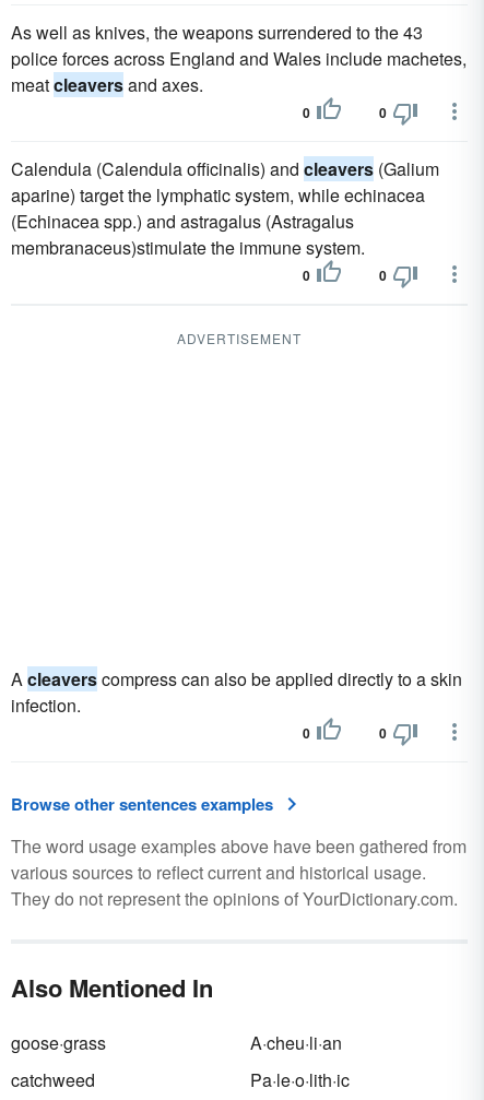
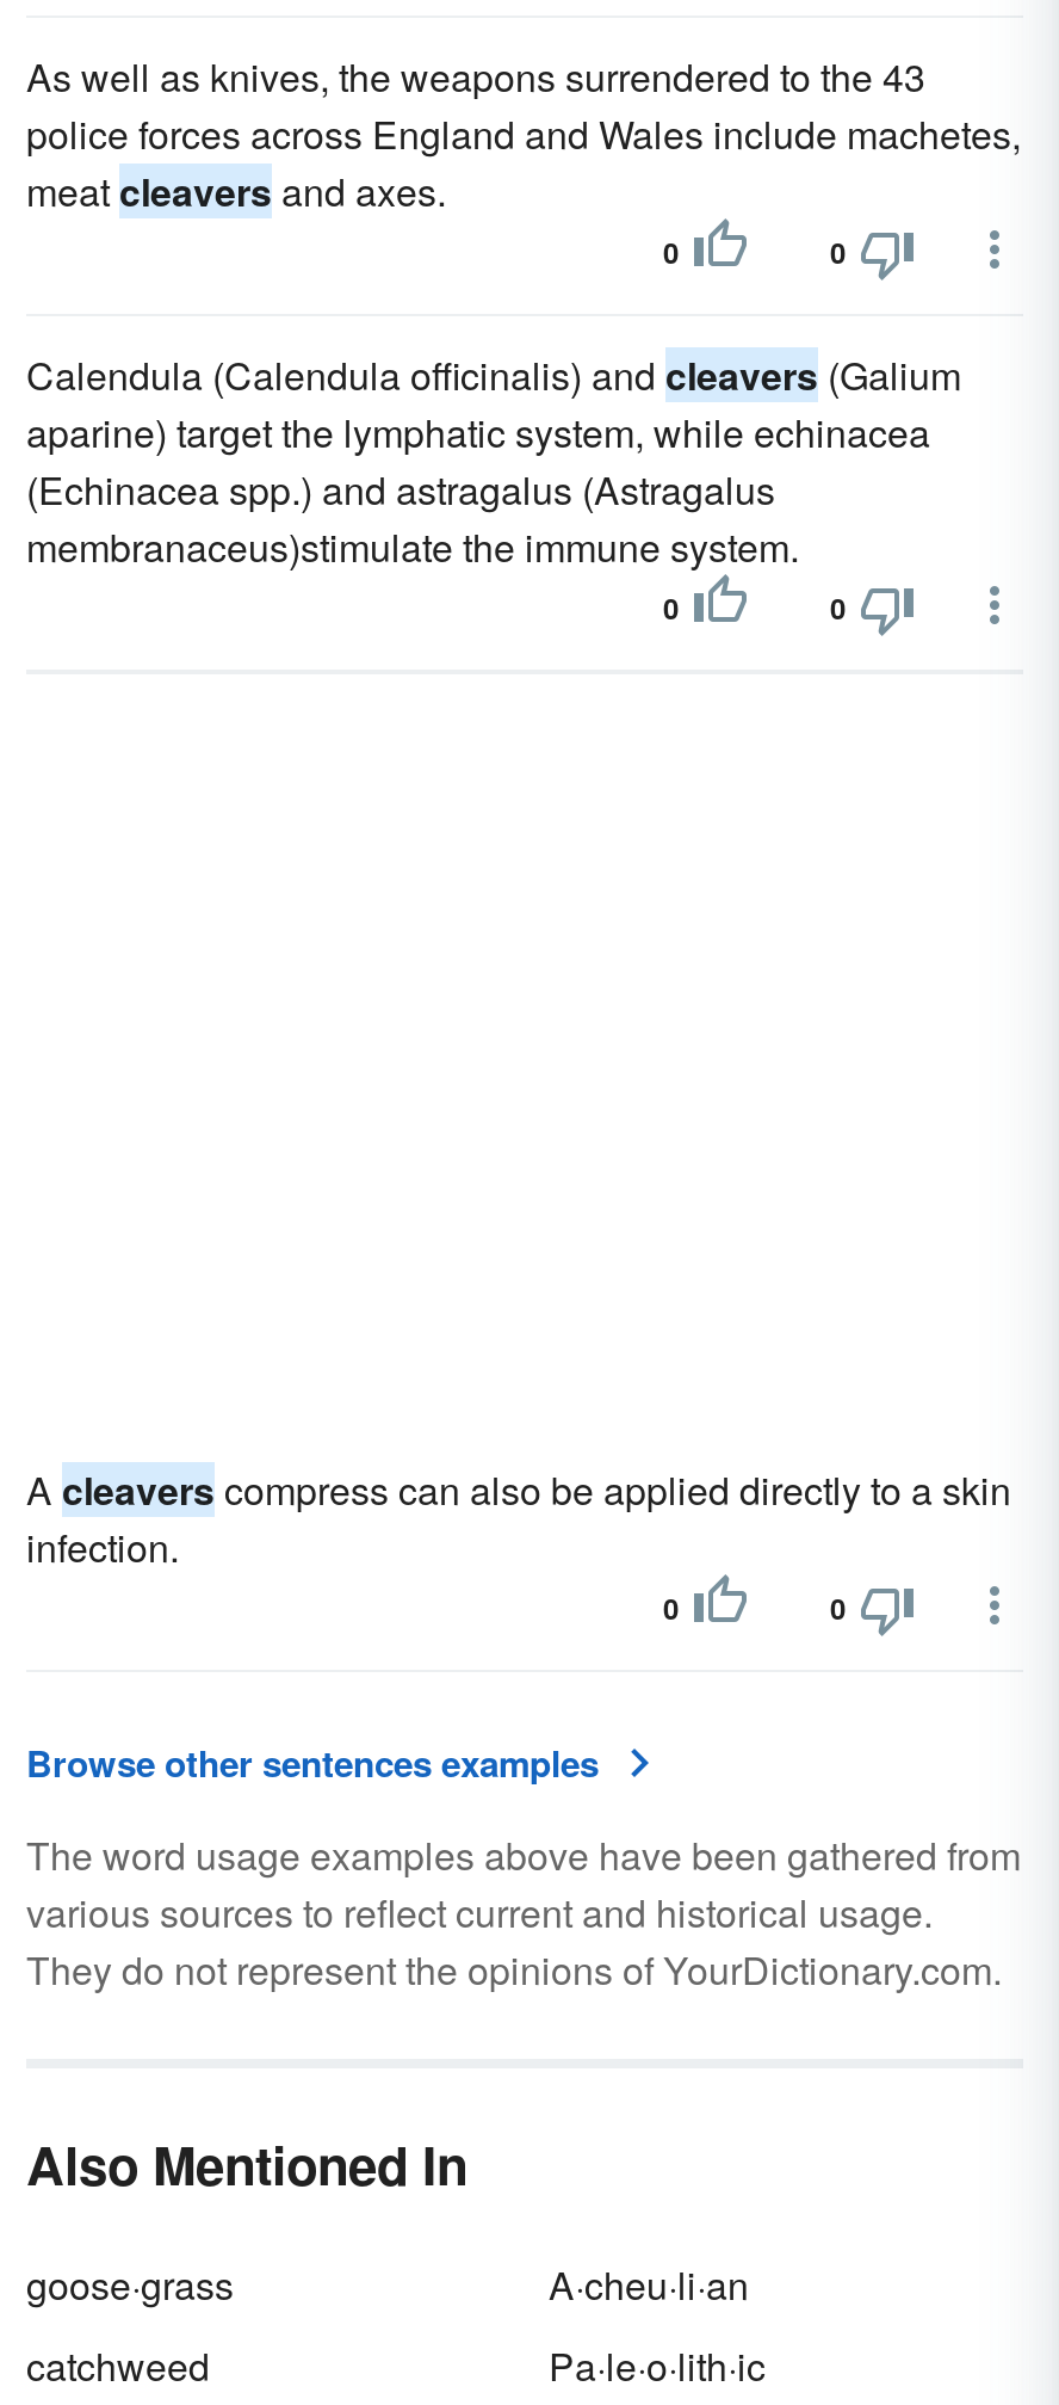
- ADVERTISEMENT
